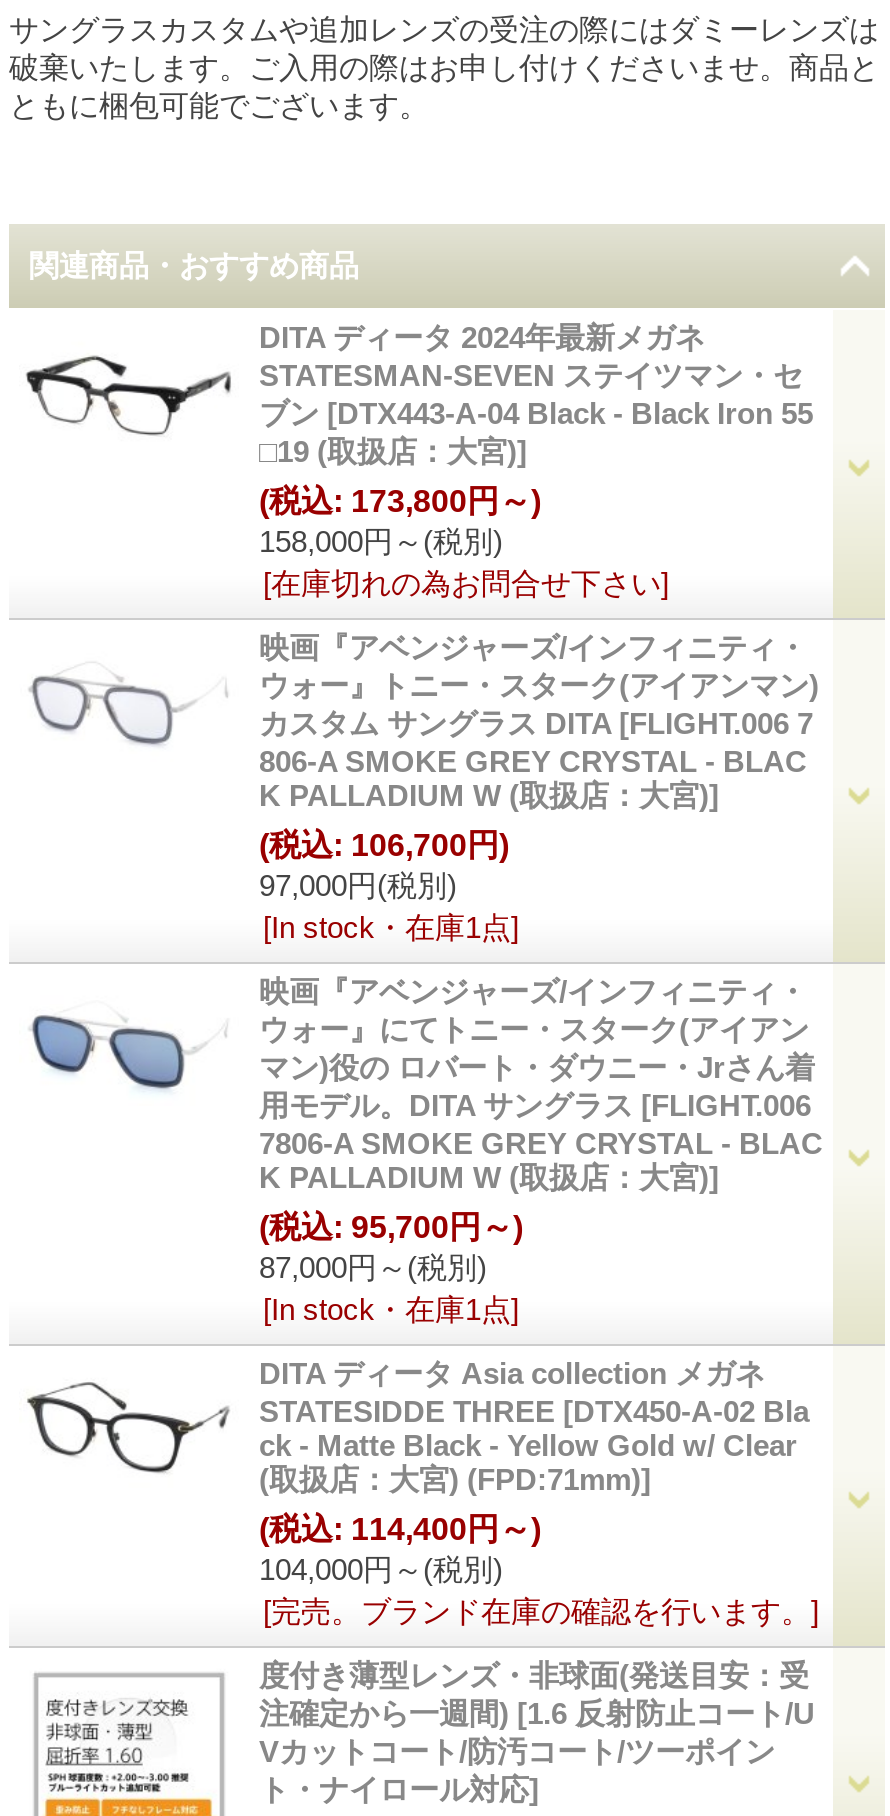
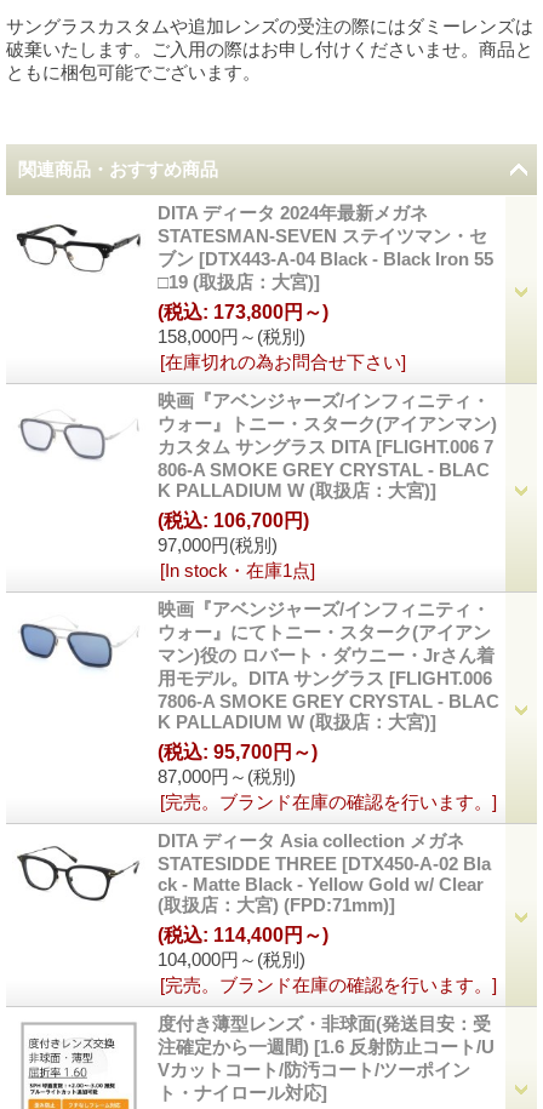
- [In stock・在庫1点]
+ [完売。ブランド在庫の確認を行います。]
